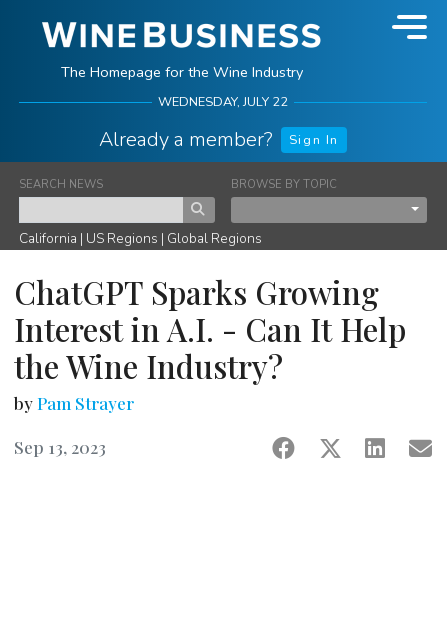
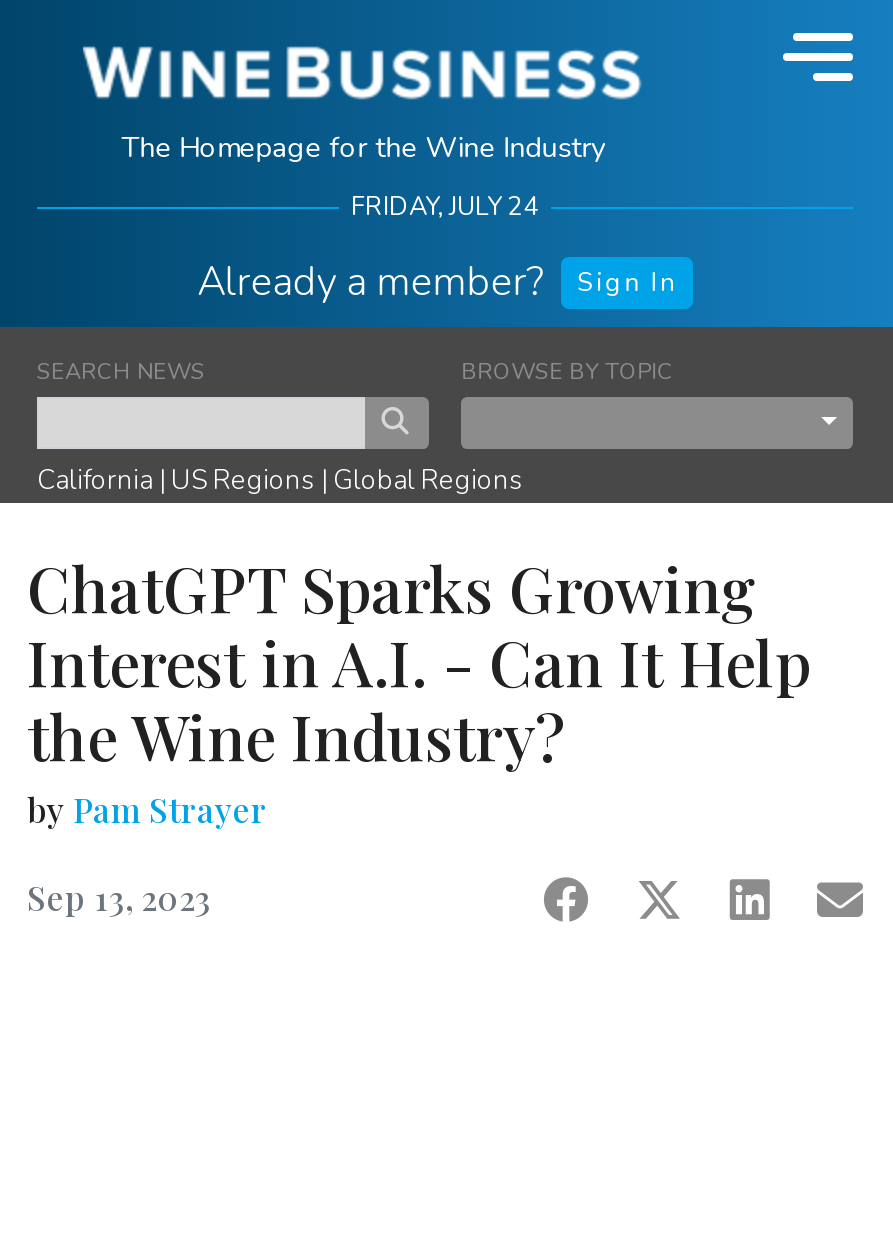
- WEDNESDAY, JULY 22
+ FRIDAY, JULY 24
